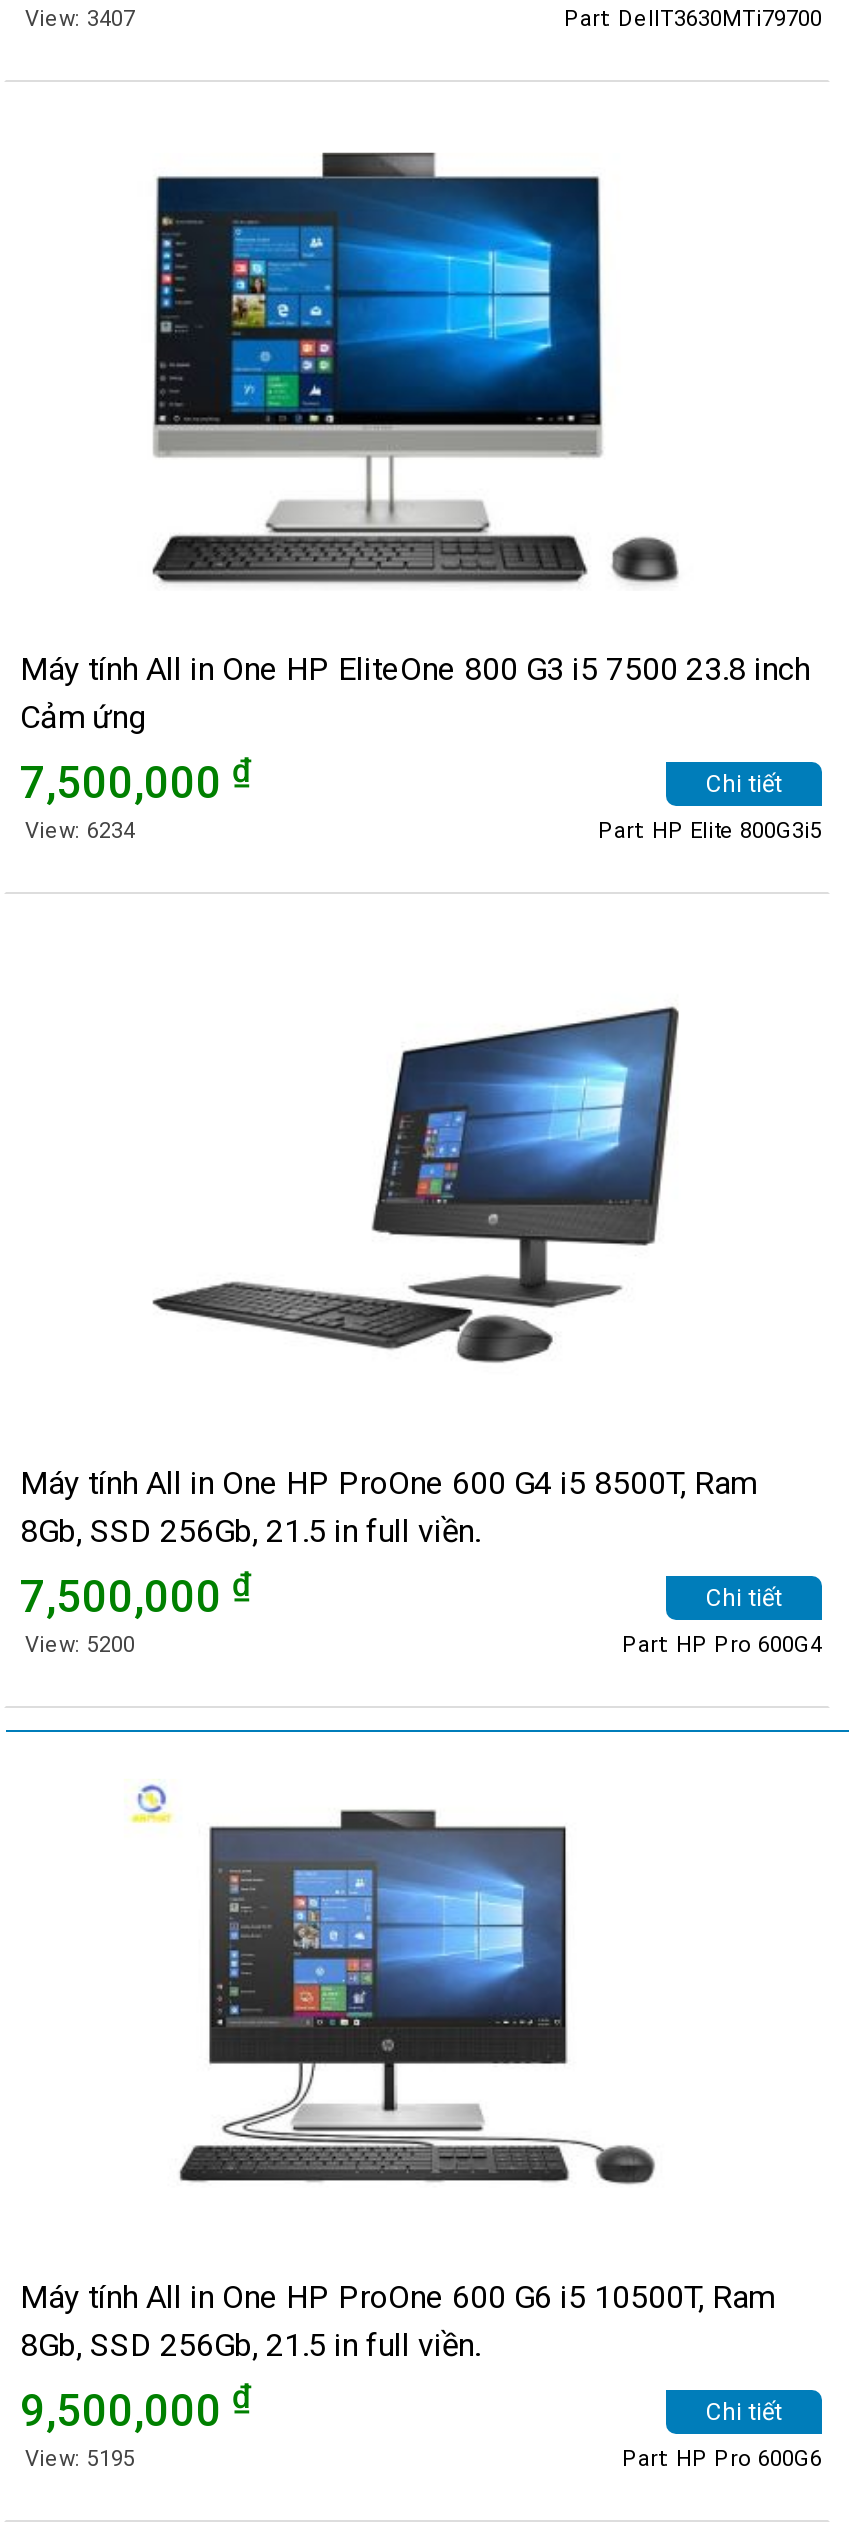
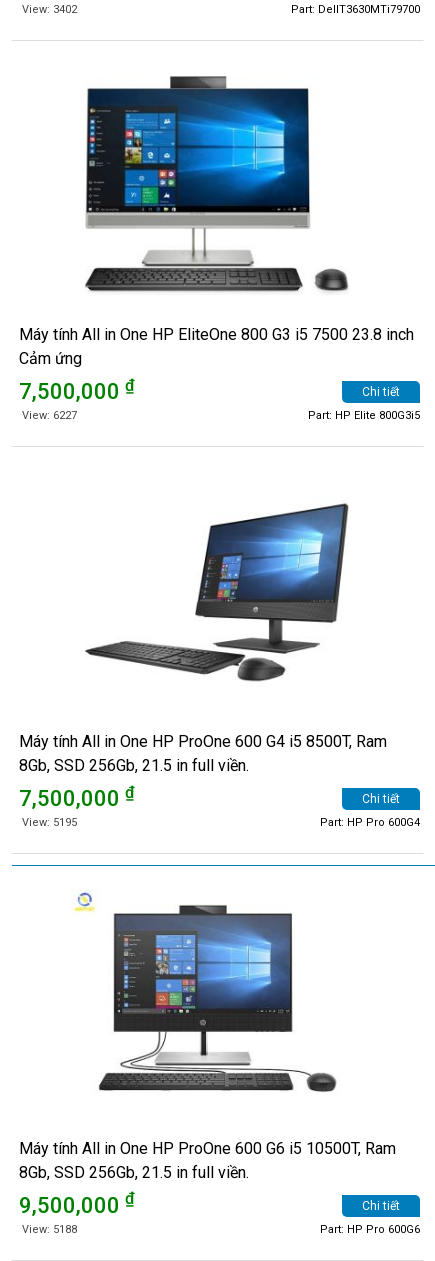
- View: 3407
+ View: 3402

- View: 6234
+ View: 6227

- View: 5200
+ View: 5195

- View: 5195
+ View: 5188
